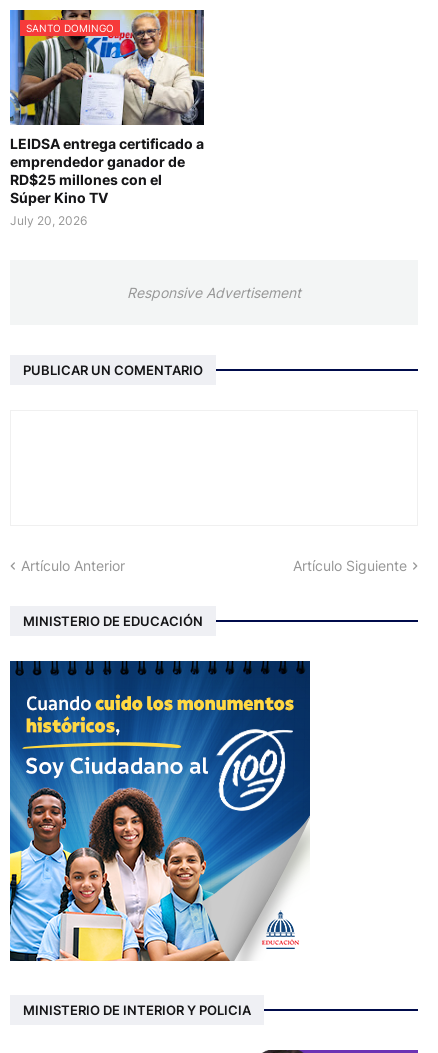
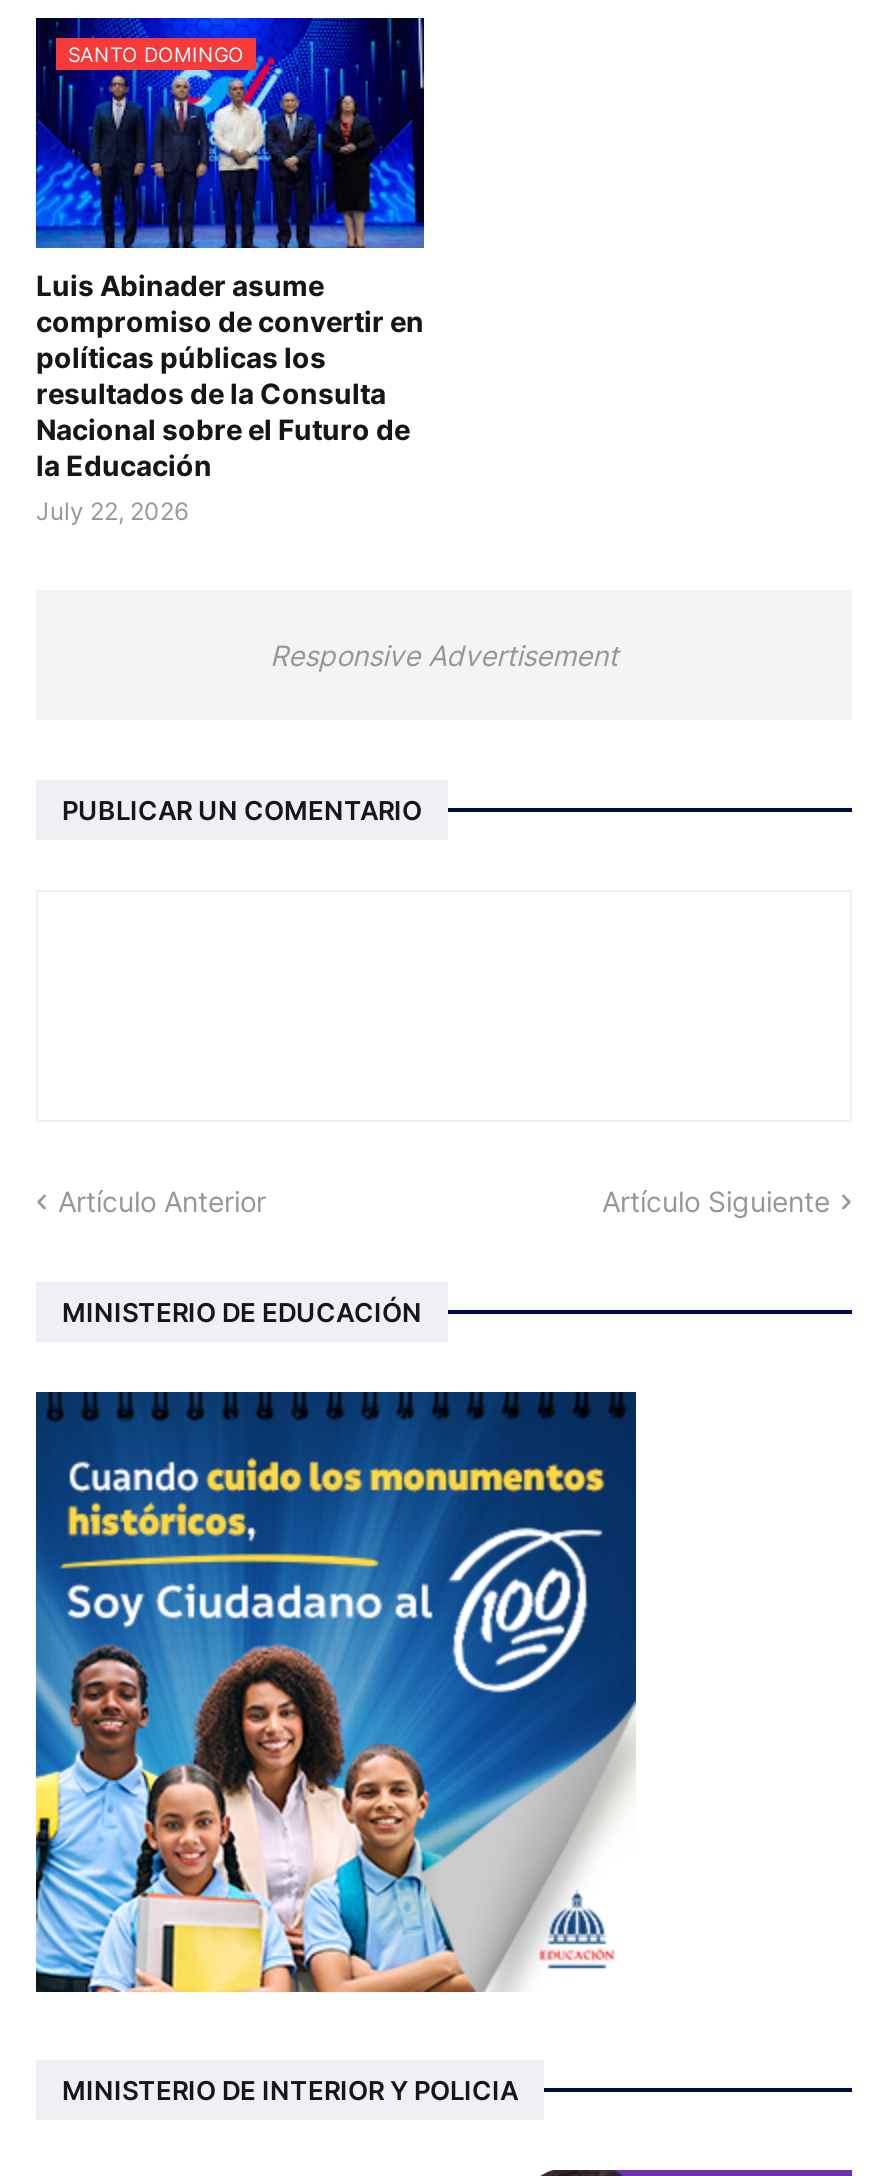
- [image]
- LEIDSA entrega certificado a
- emprendedor ganador de
- RD$25 millones con el
- Súper Kino TV
- July 20, 2026
+ [image]
+ Luis Abinader asume
+ compromiso de convertir en
+ políticas públicas los
+ resultados de la Consulta
+ Nacional sobre el Futuro de
+ la Educación
+ July 22, 2026
